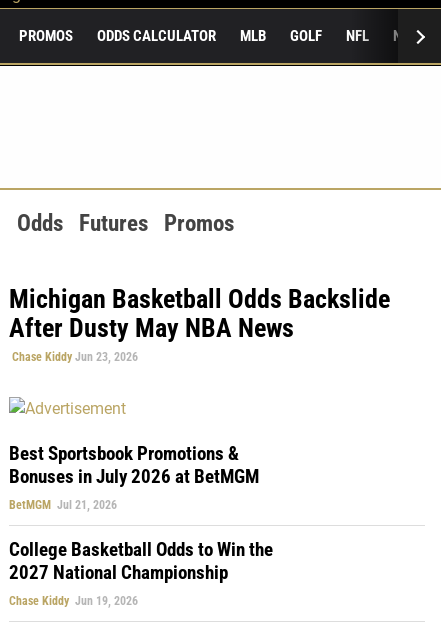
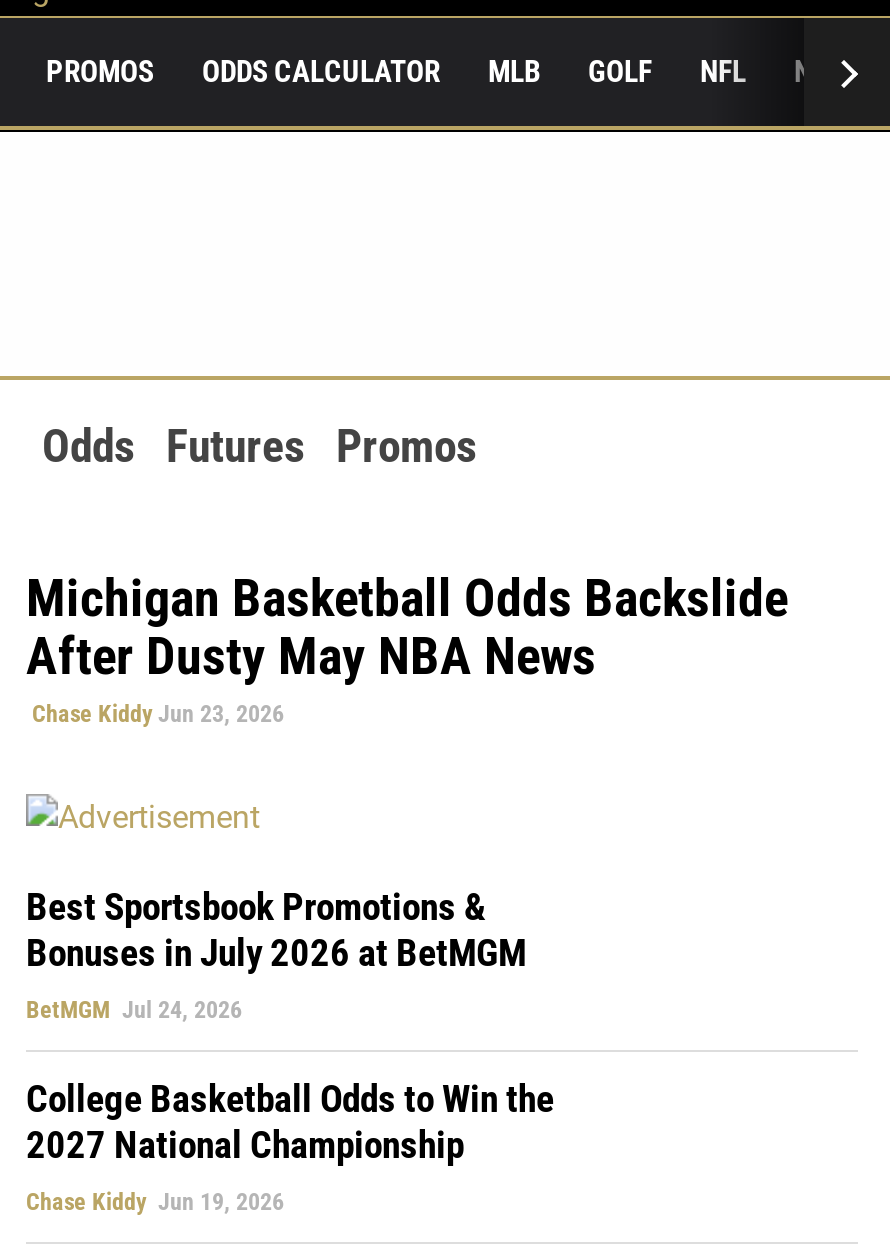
- BetMGM Jul 21, 2026
+ BetMGM Jul 24, 2026
